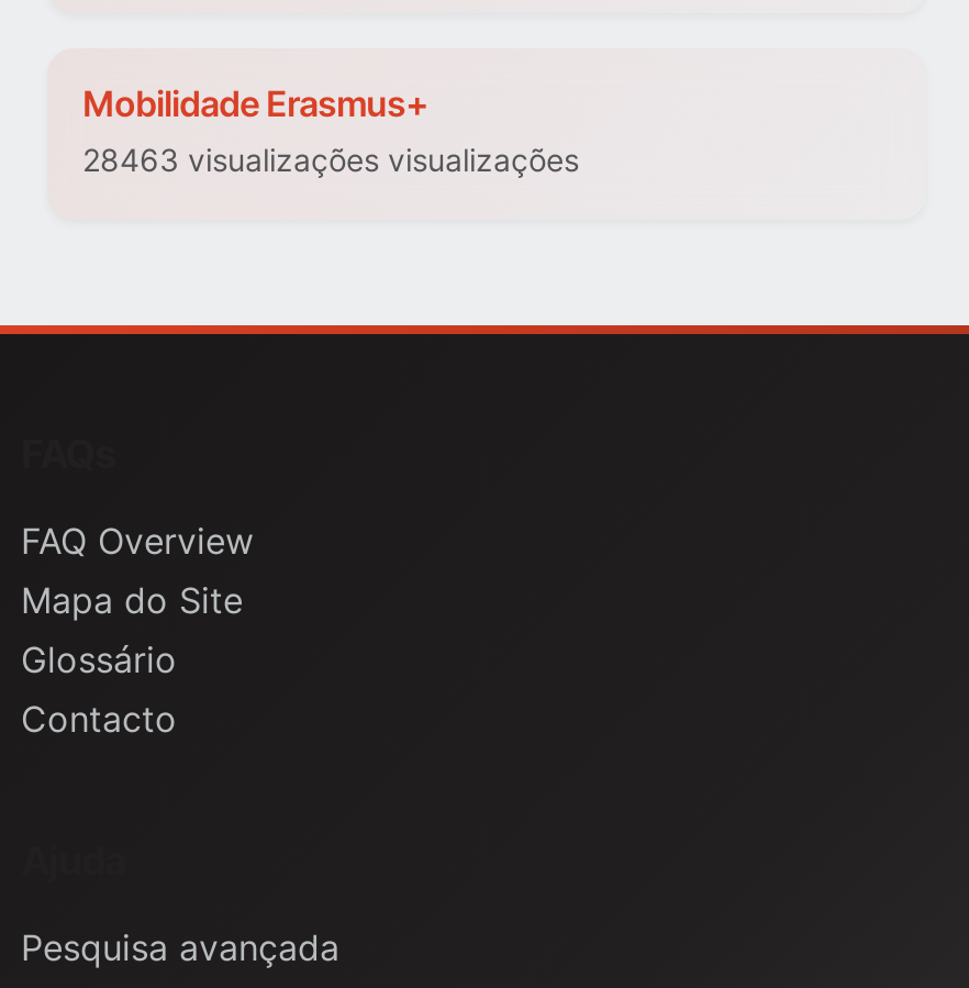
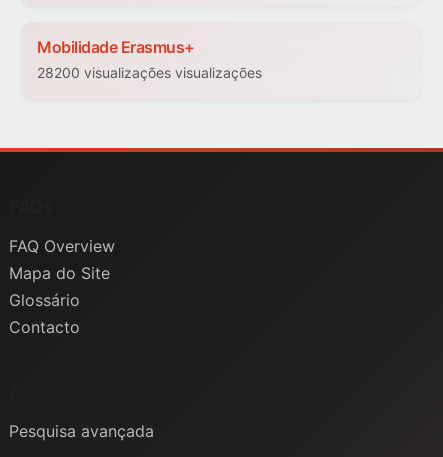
- 28463 visualizações visualizações
+ 28200 visualizações visualizações
